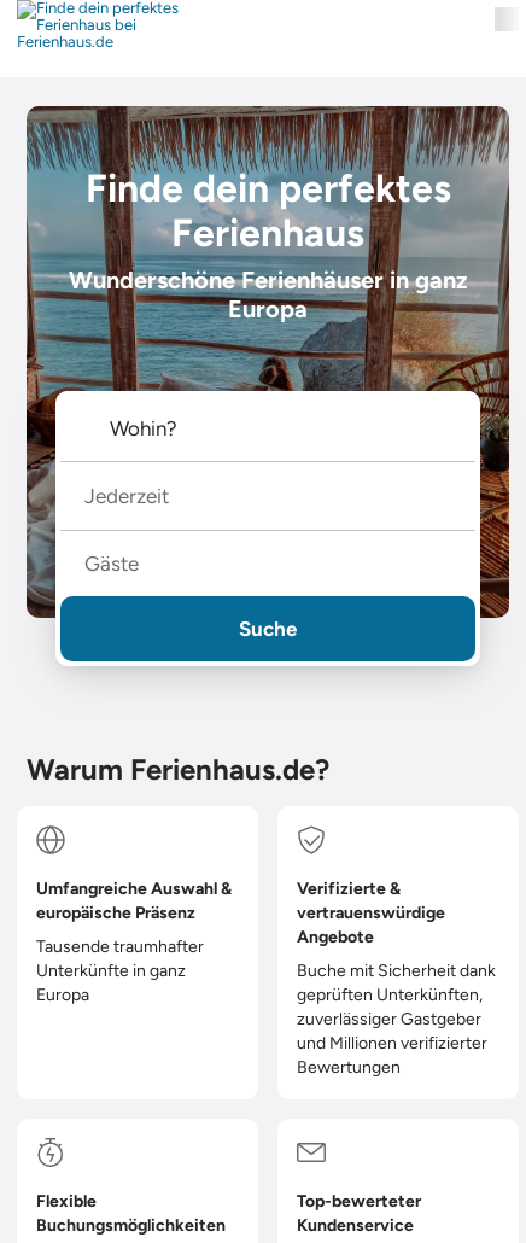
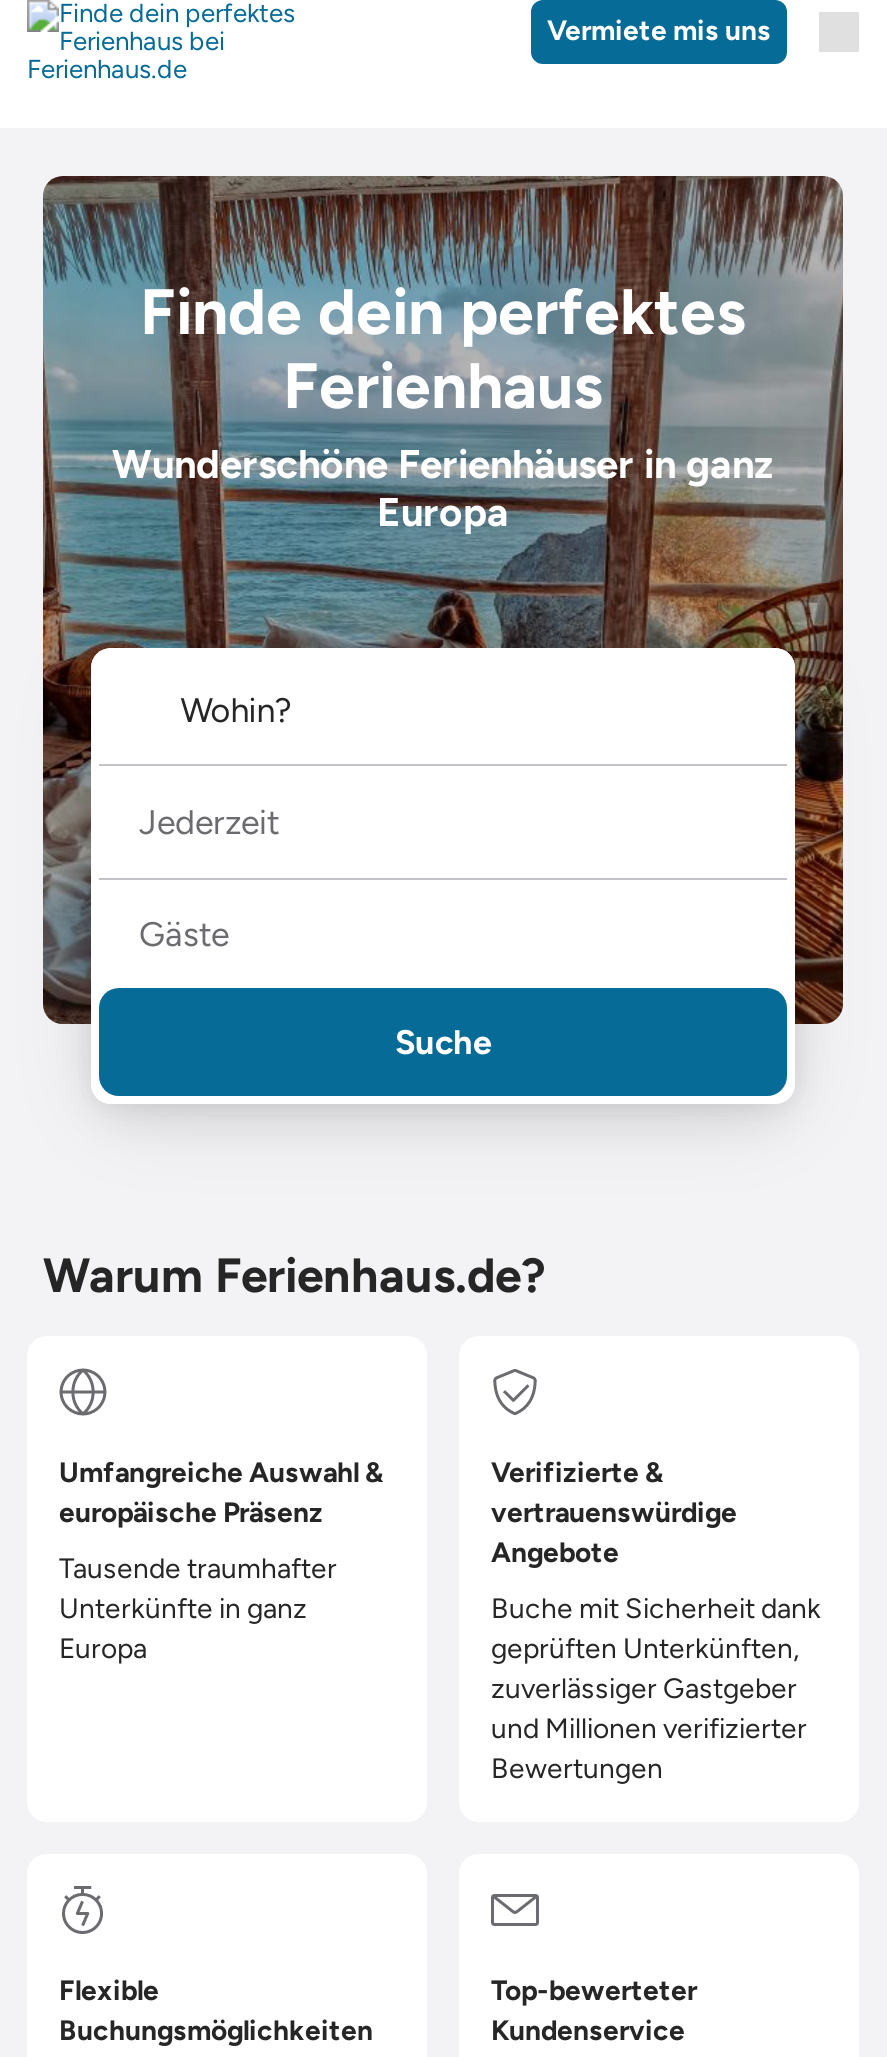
+ Vermiete mis uns
